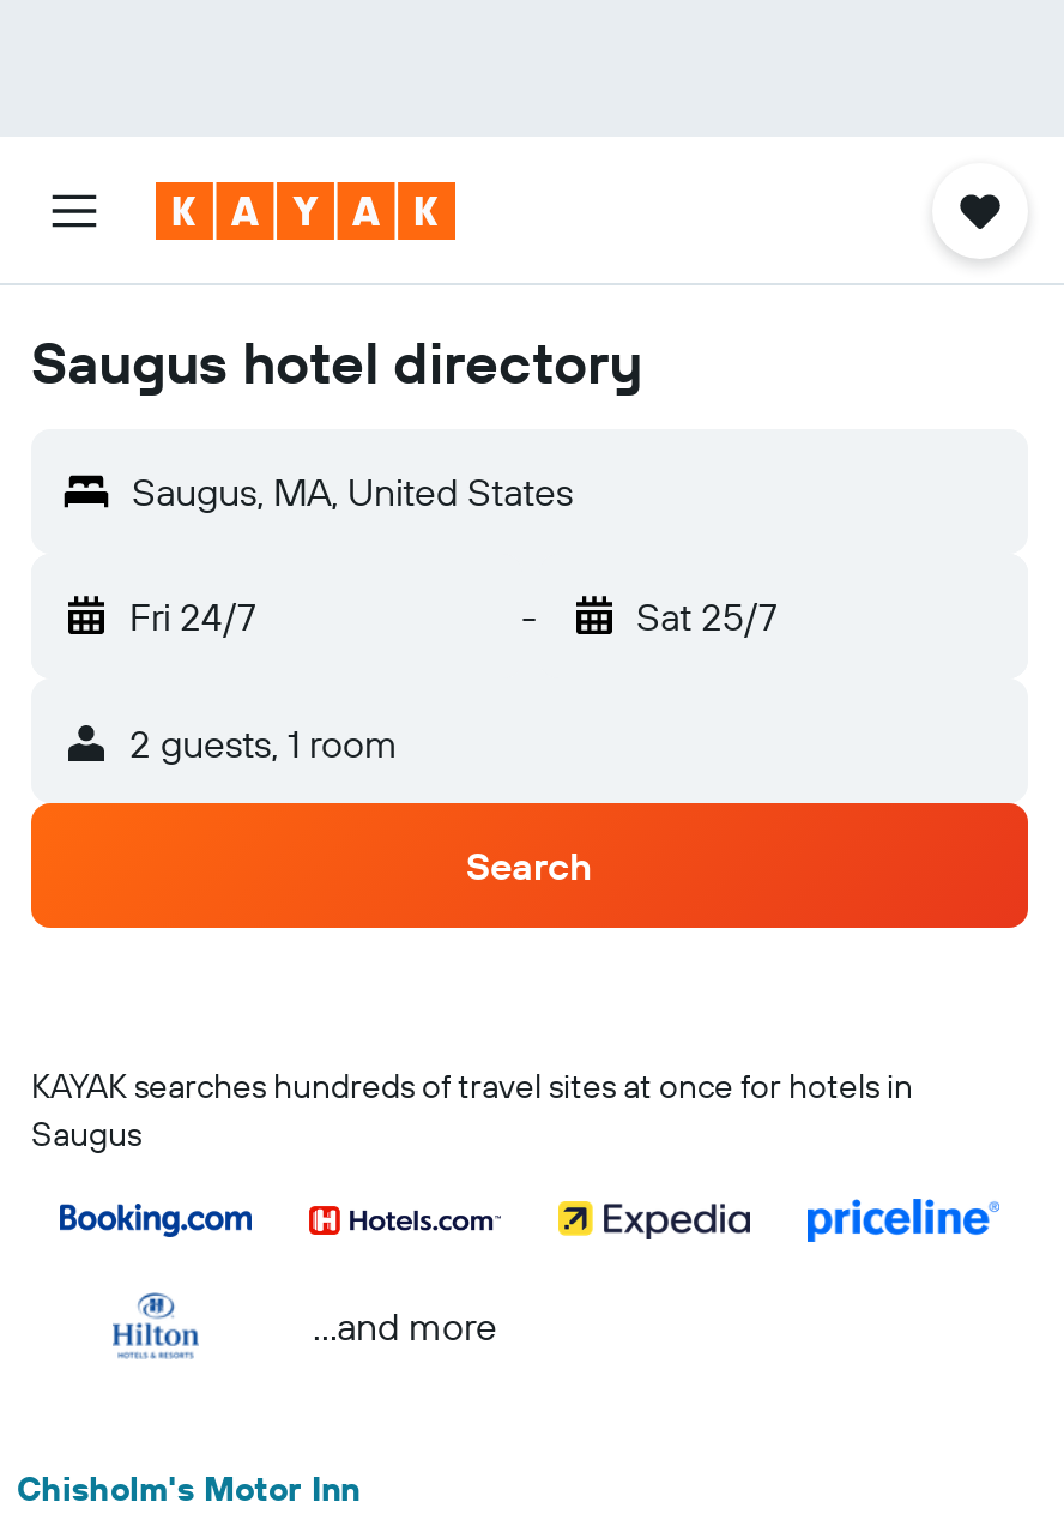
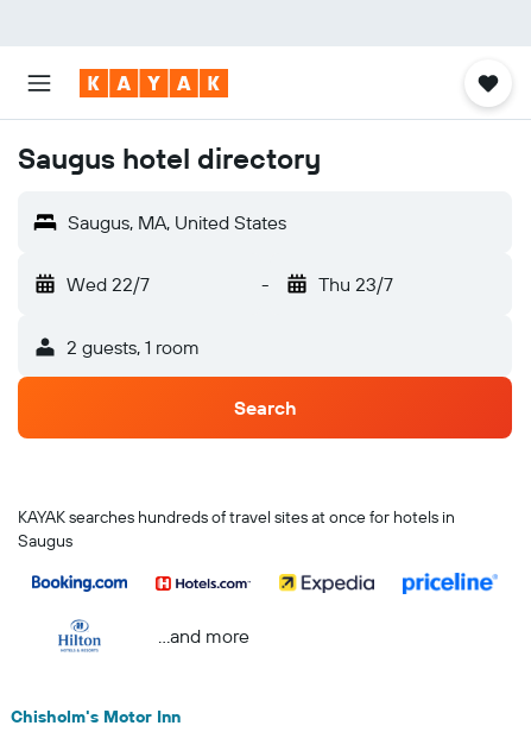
- Fri 24/7
+ Wed 22/7

- Sat 25/7
+ Thu 23/7
